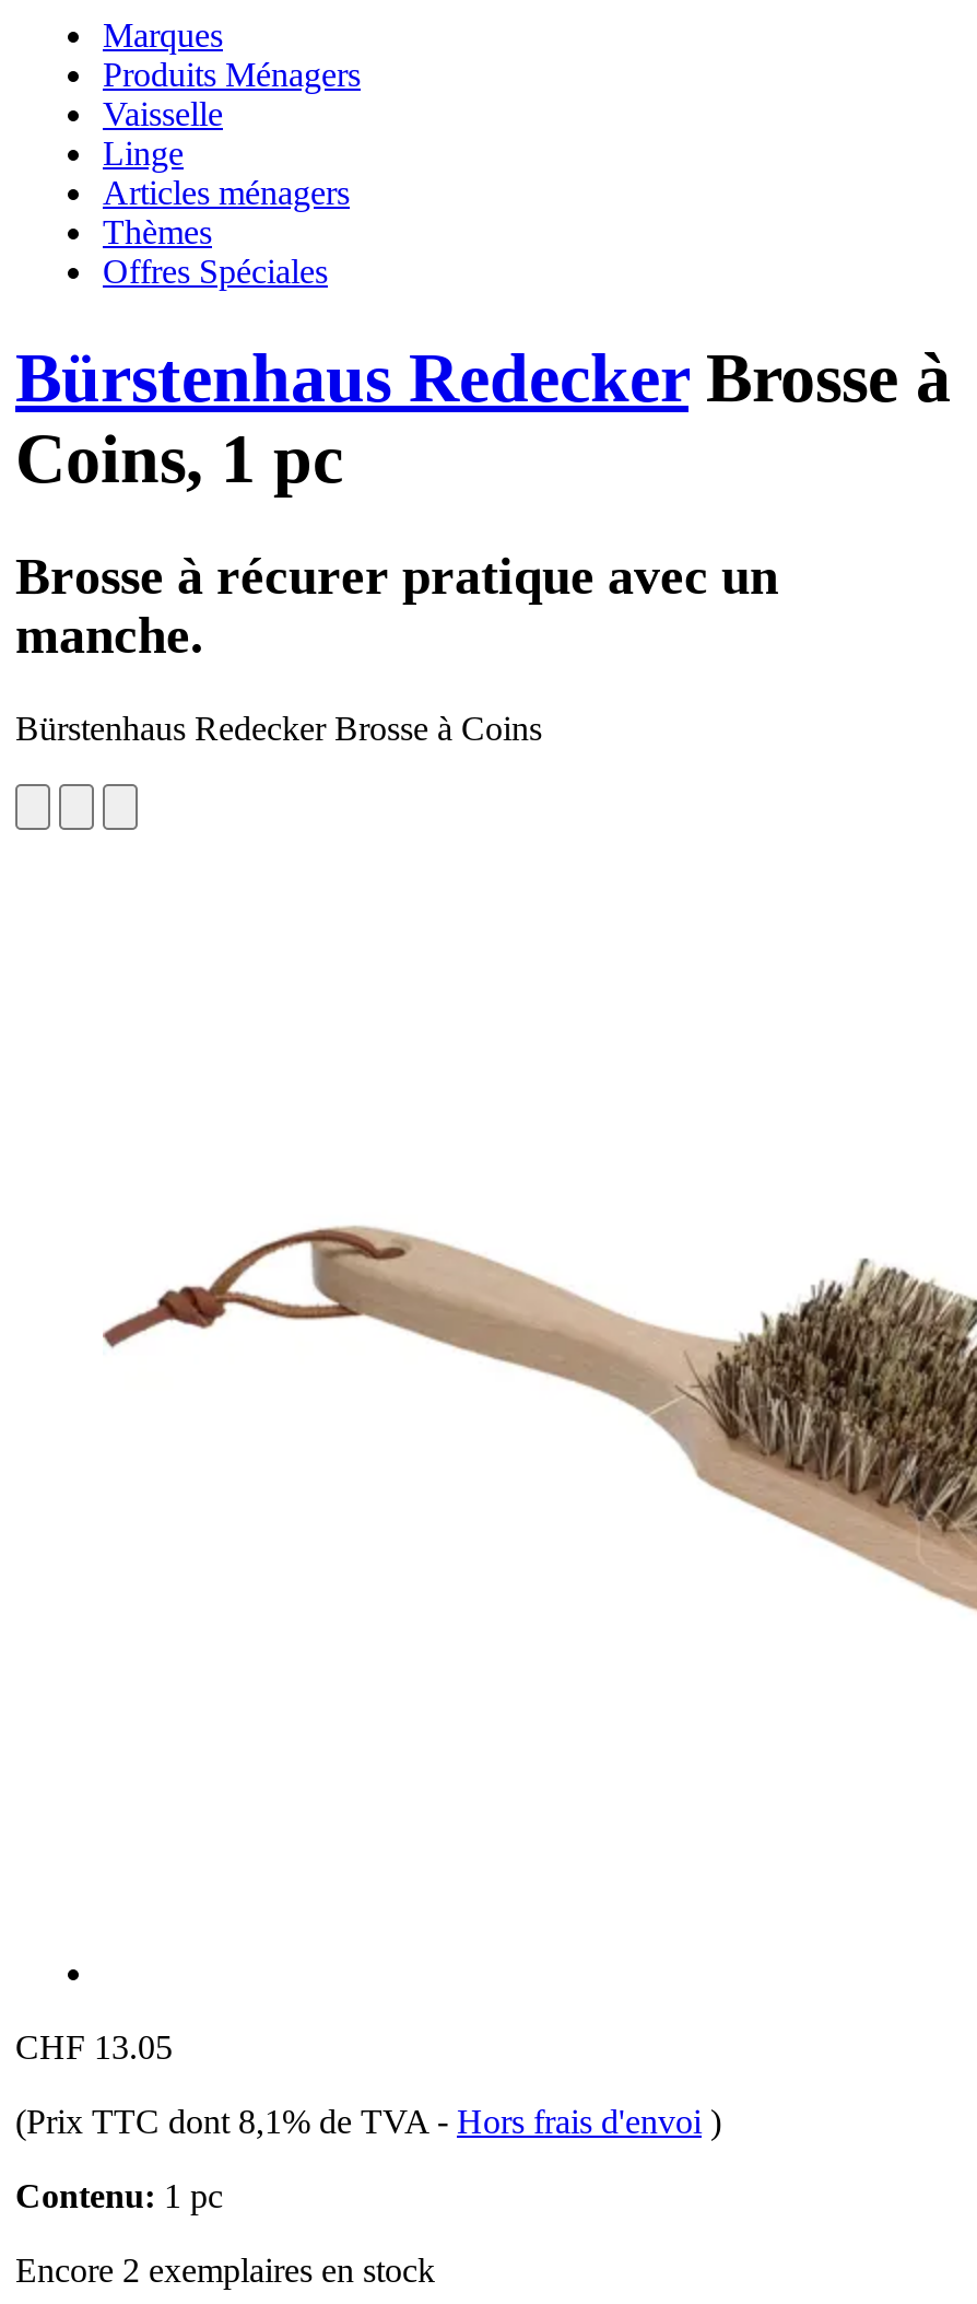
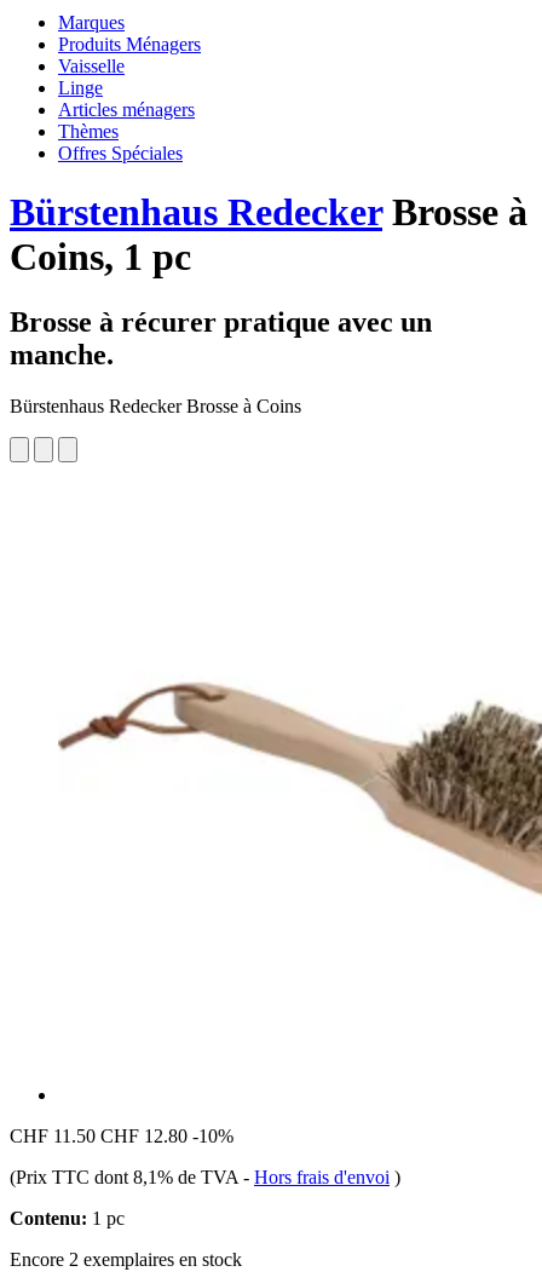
- CHF 13.05
+ CHF 11.50 CHF 12.80 -10%
